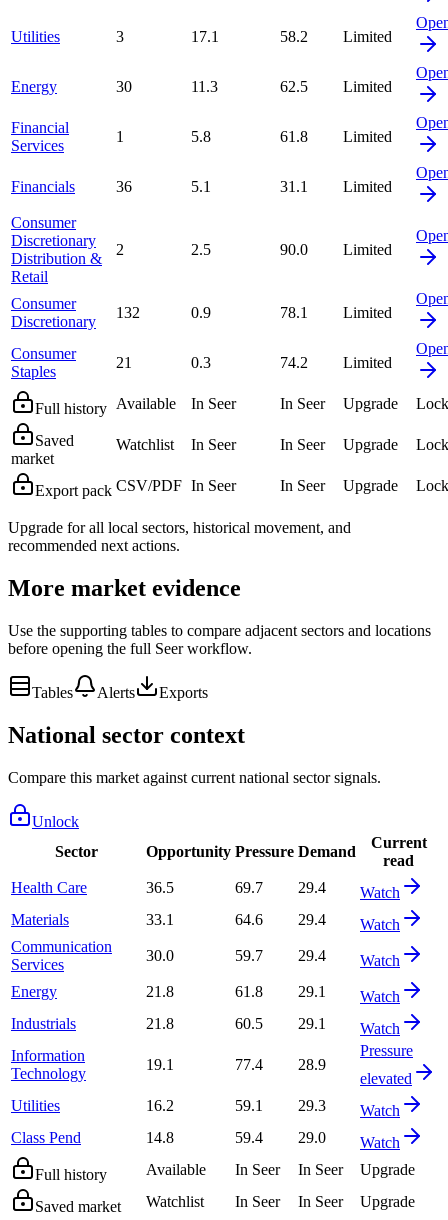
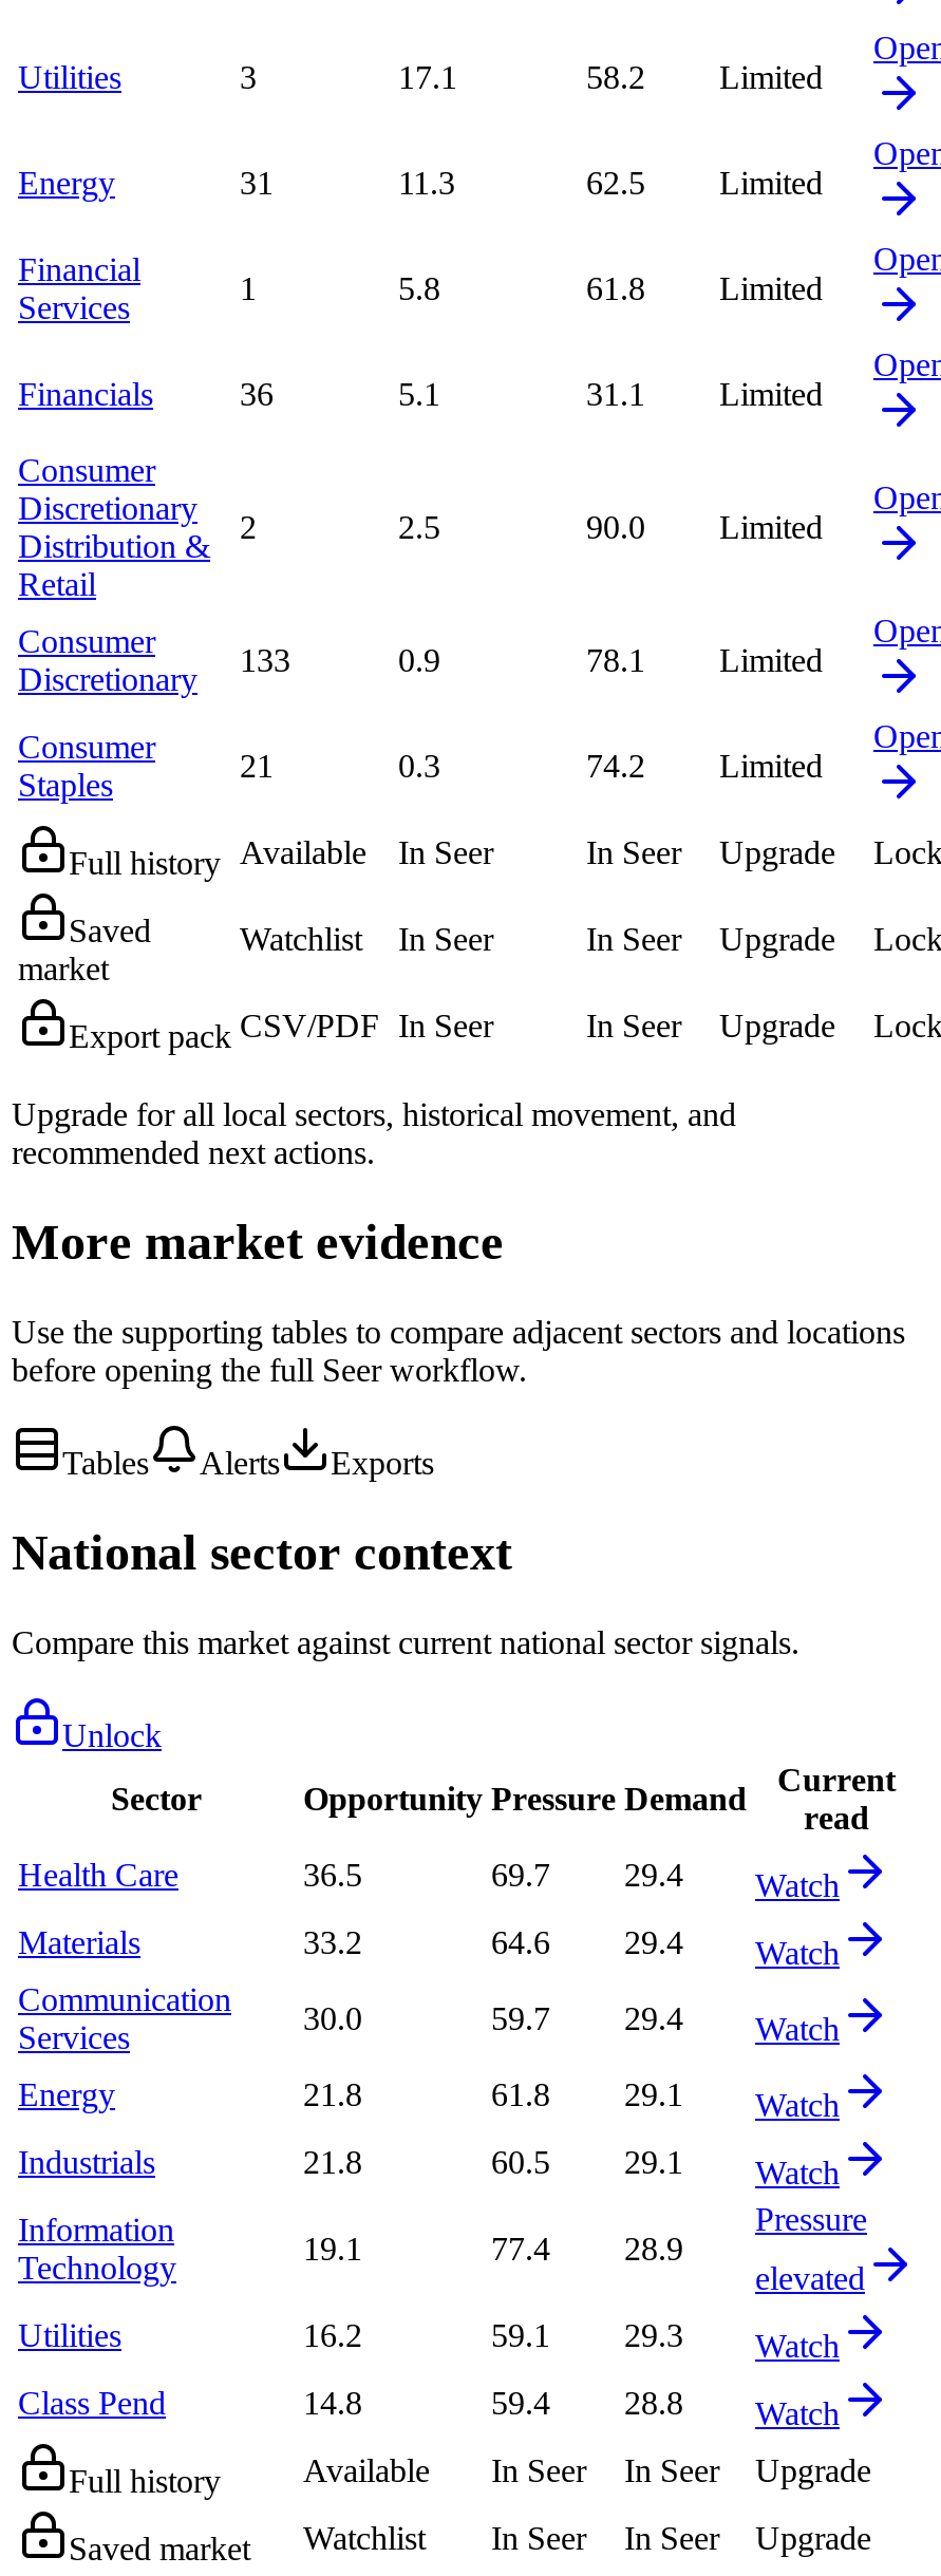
- 30
+ 31

- 132
+ 133

- 33.1
+ 33.2

- 29.0 Watch
+ 28.8 Watch
